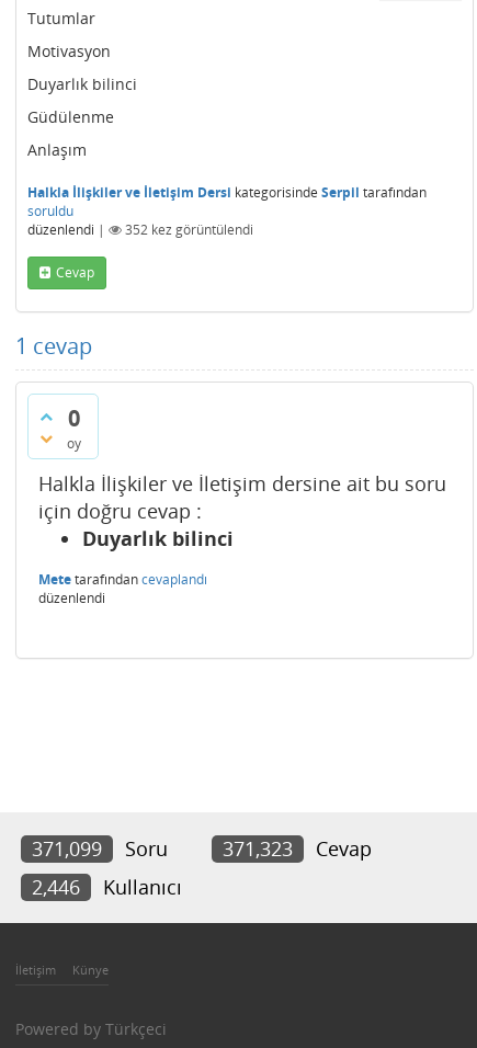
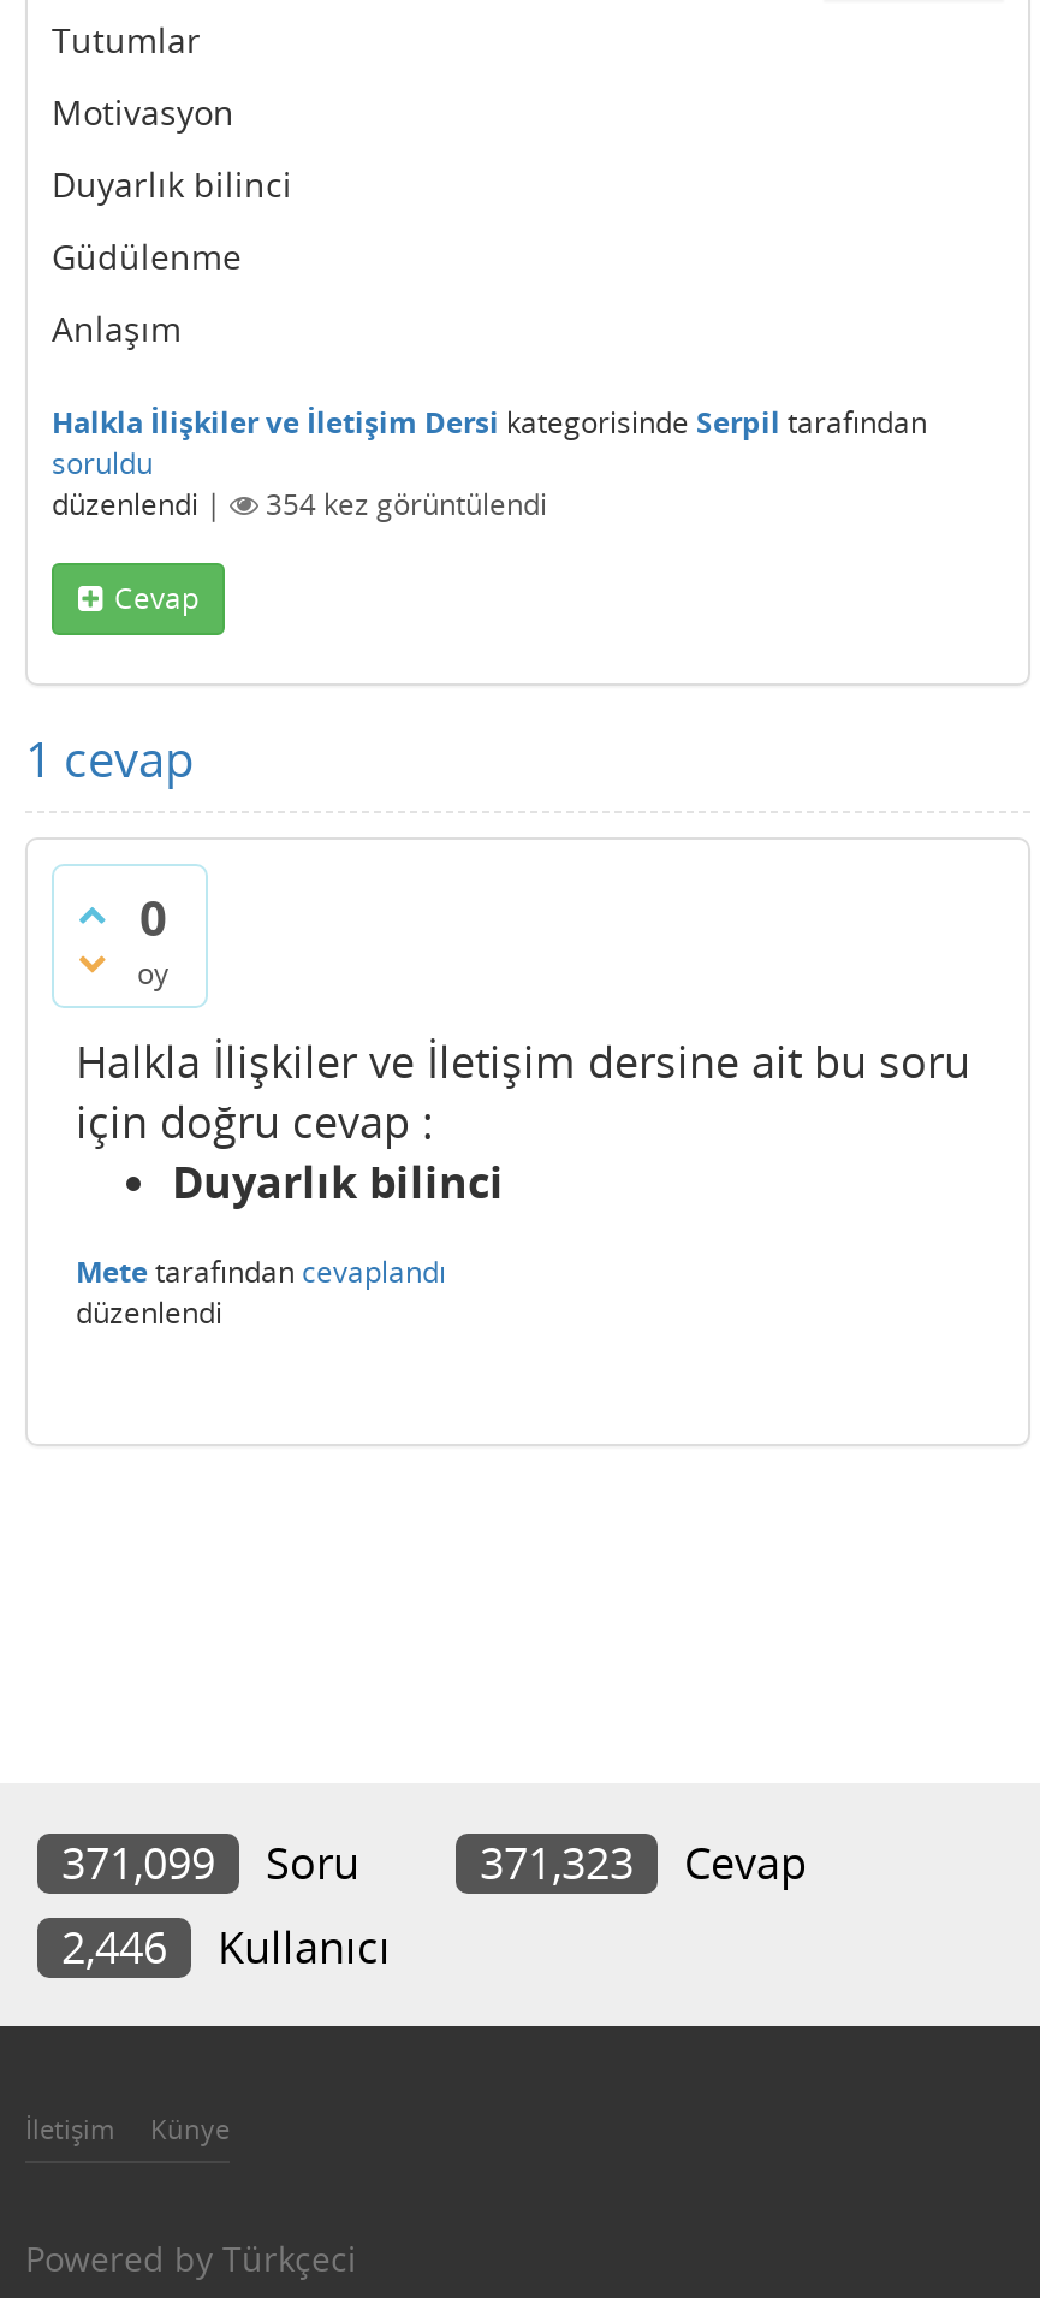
- 352 kez görüntülendi
+ 354 kez görüntülendi
